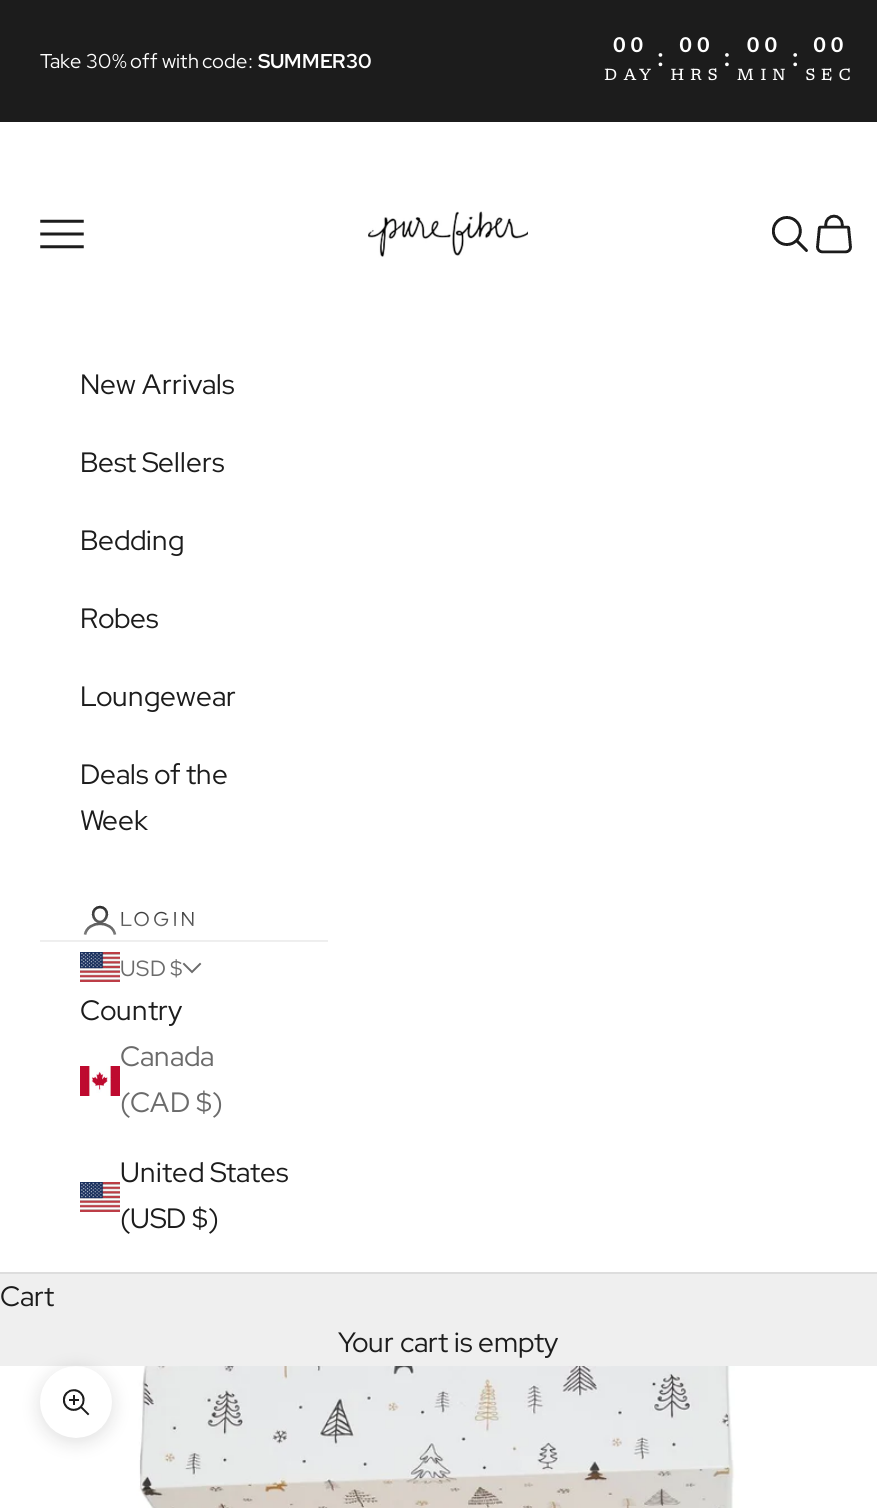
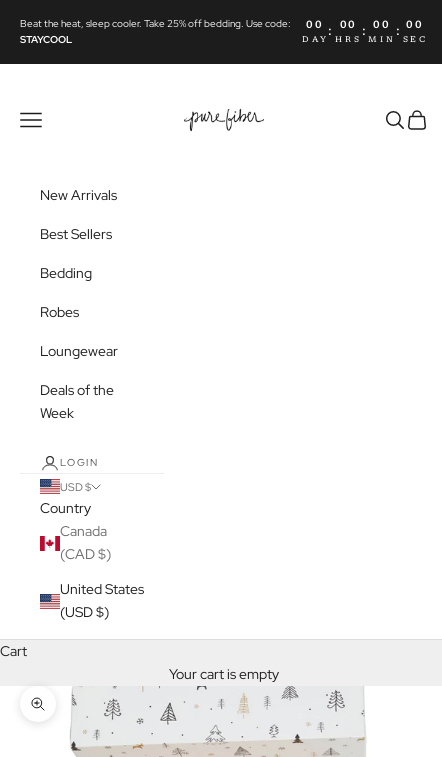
- Take 30% off with code: SUMMER30
+ Beat the heat, sleep cooler. Take 25% off bedding. Use code:
+ STAYCOOL
